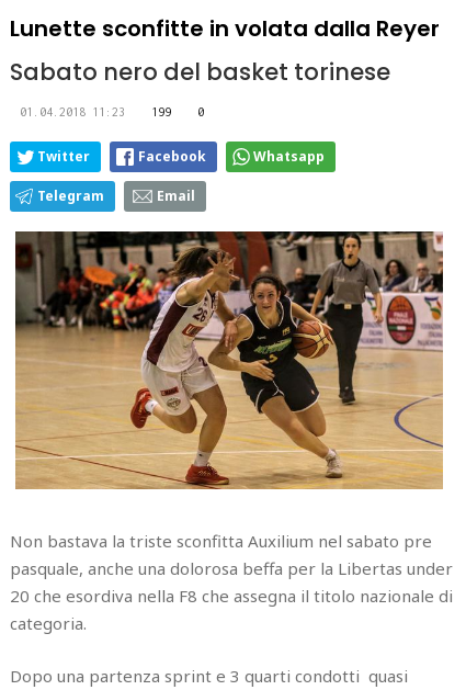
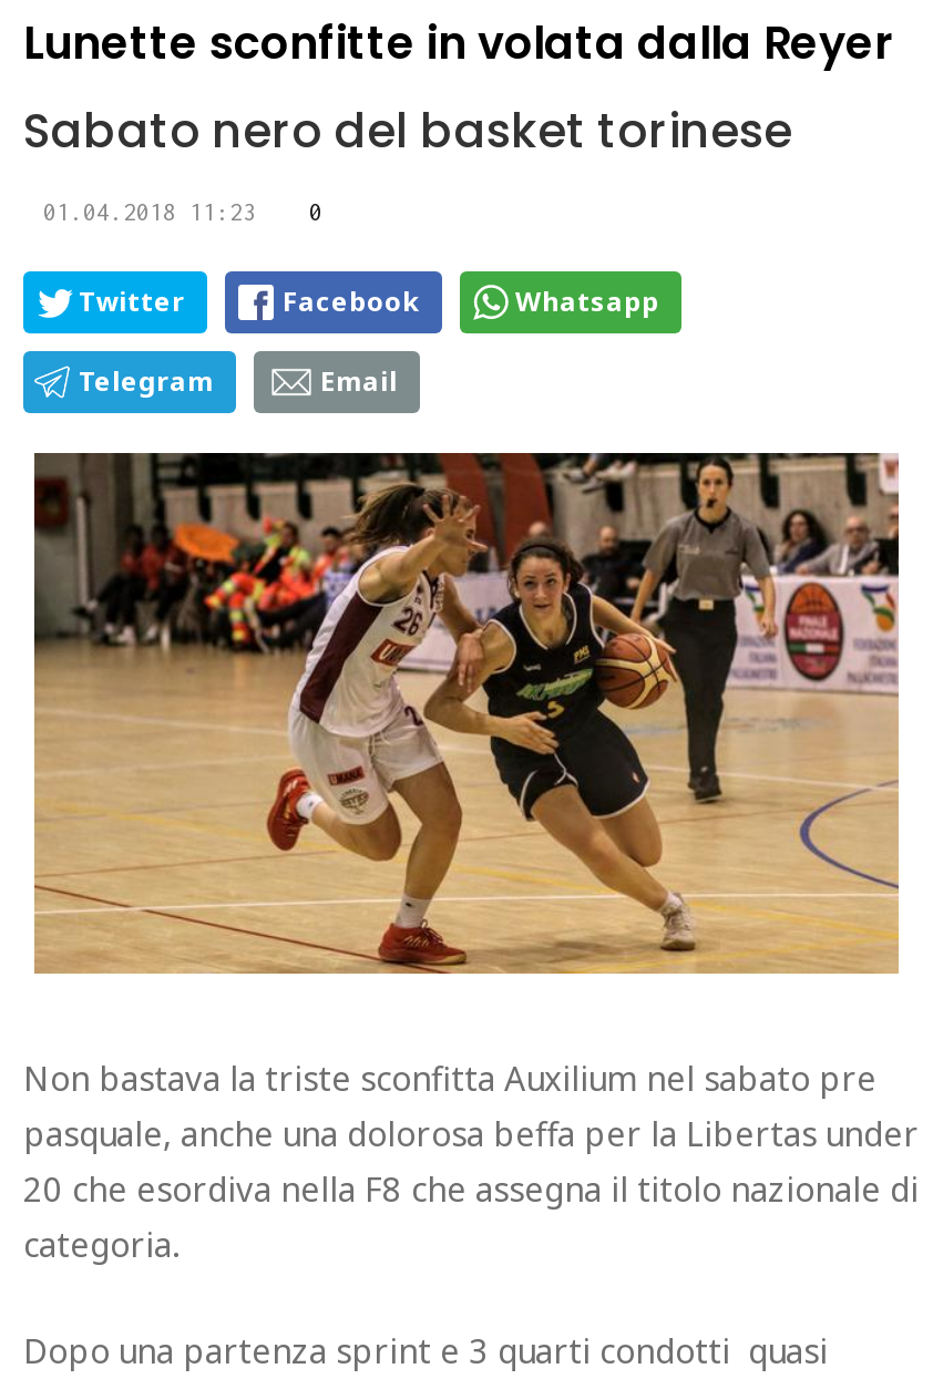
- 199
